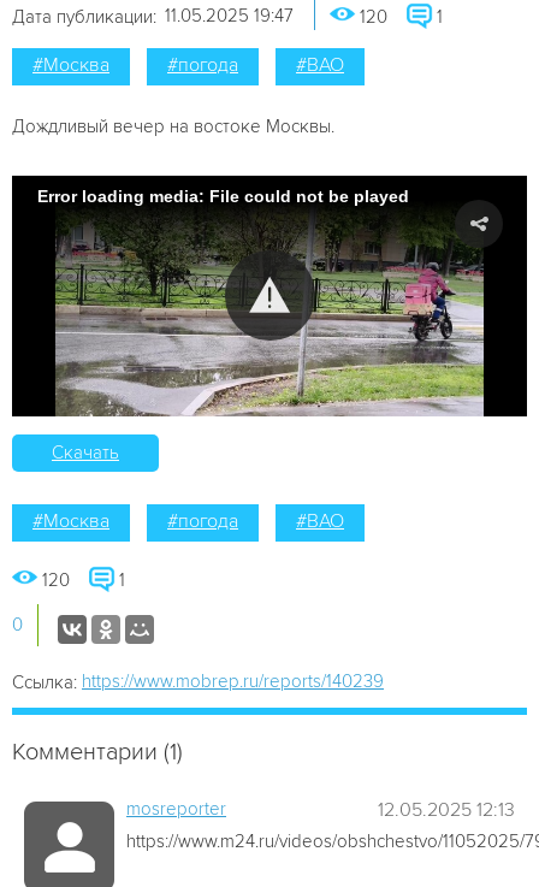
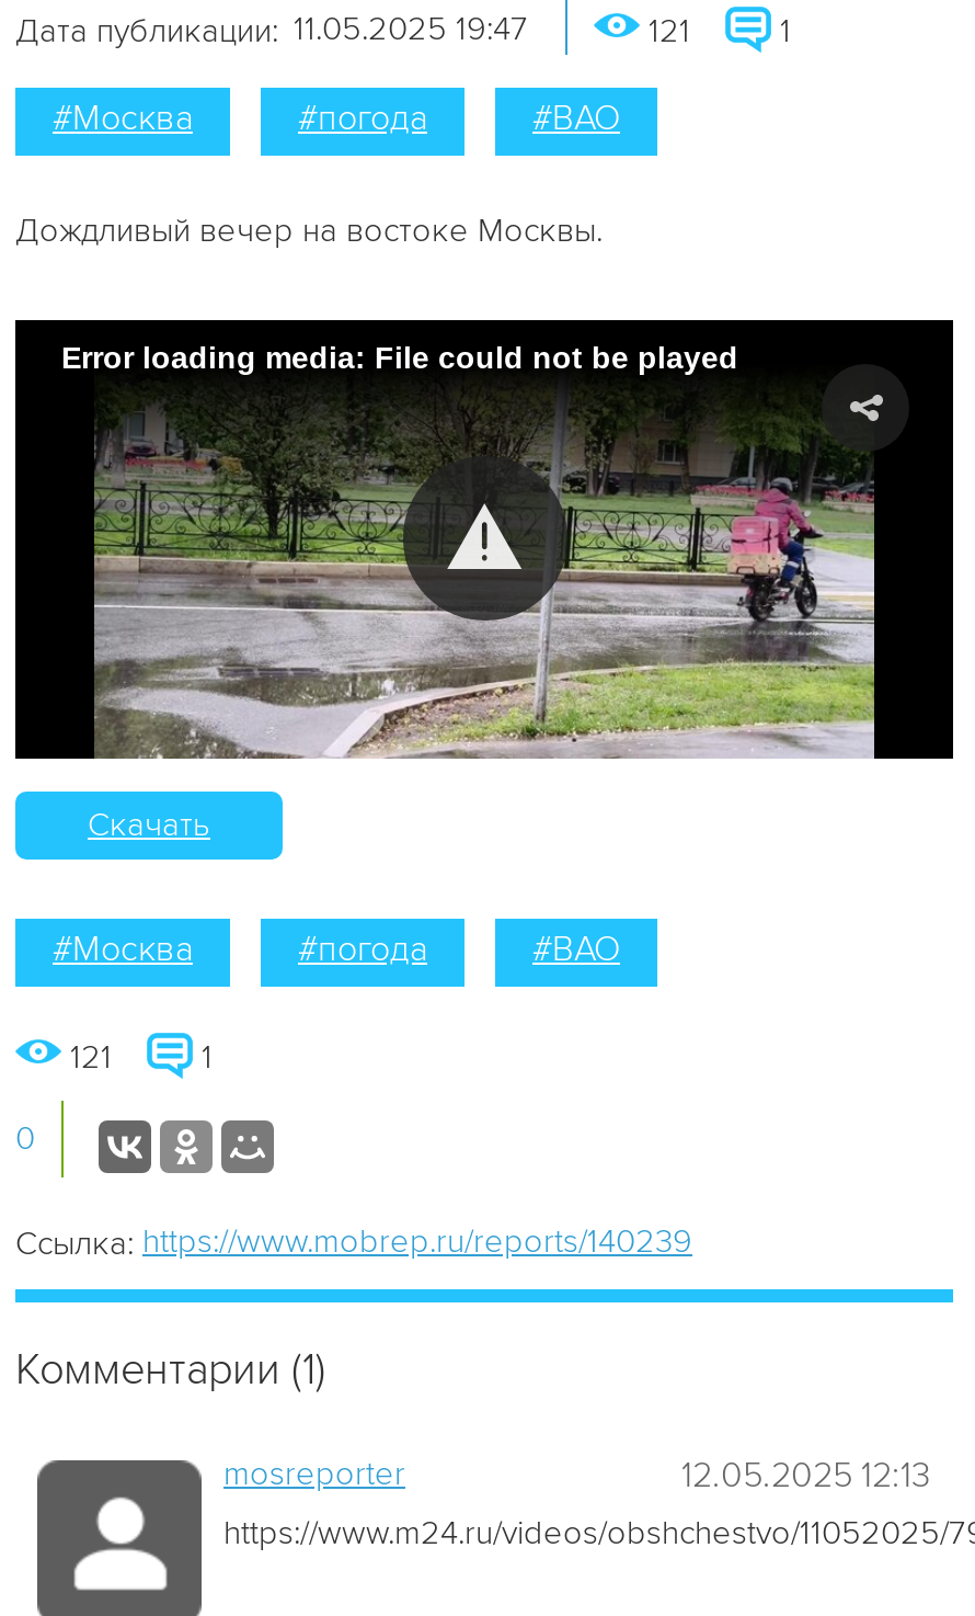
- 120
+ 121

- 120
+ 121
